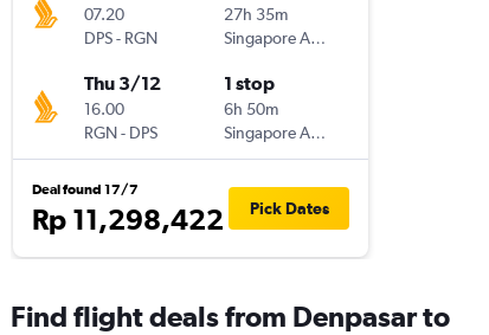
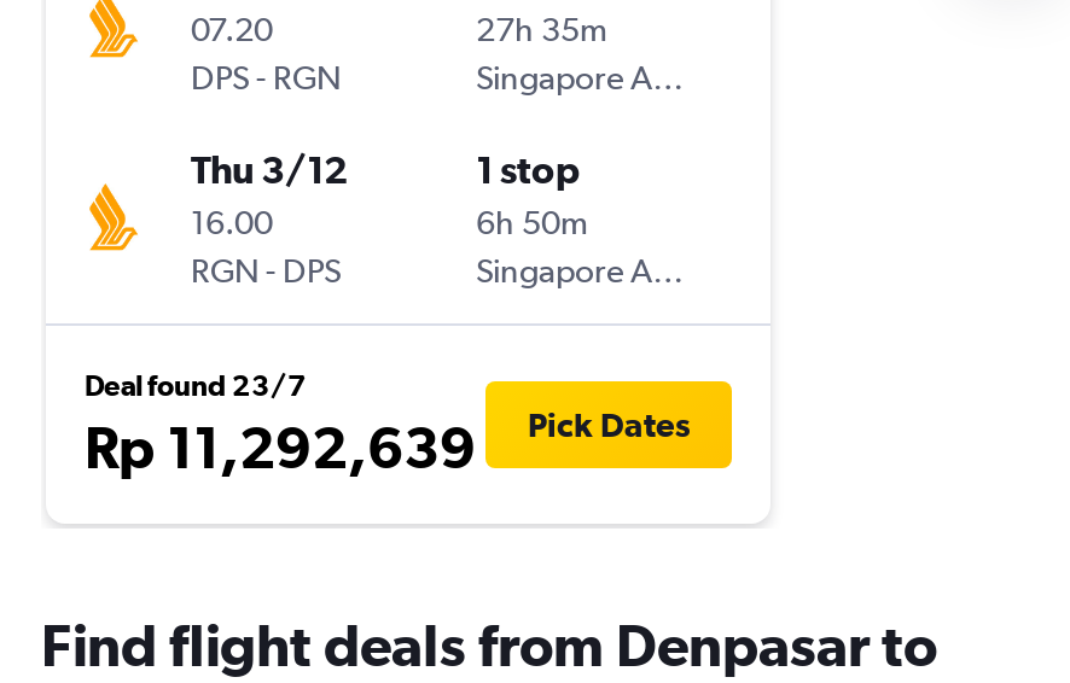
- Deal found 17/7
+ Deal found 23/7

- Rp 11,298,422 Pick Dates
+ Rp 11,292,639 Pick Dates
